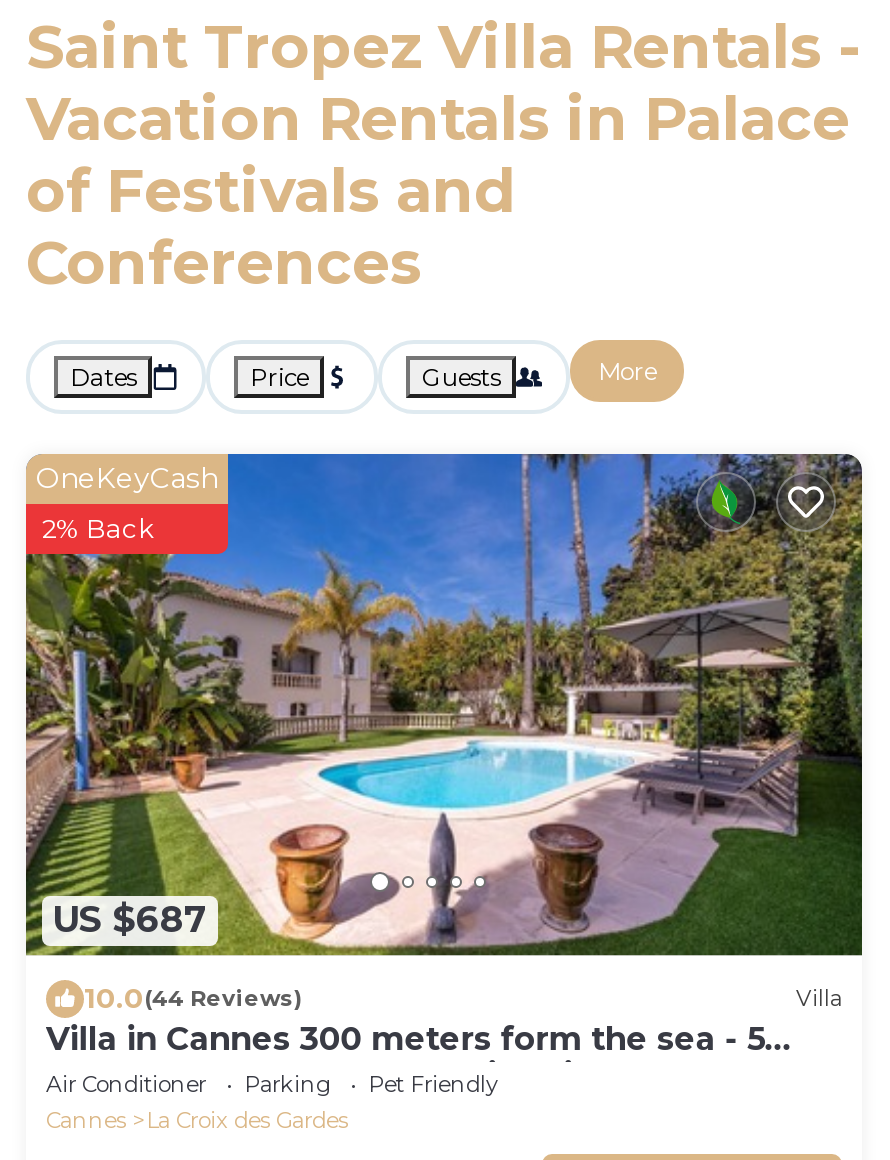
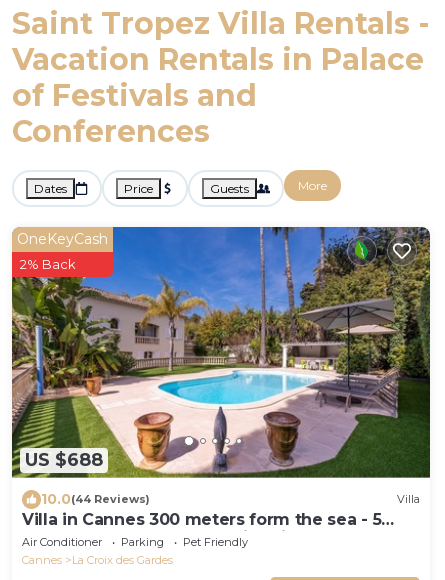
- US $687
+ US $688
